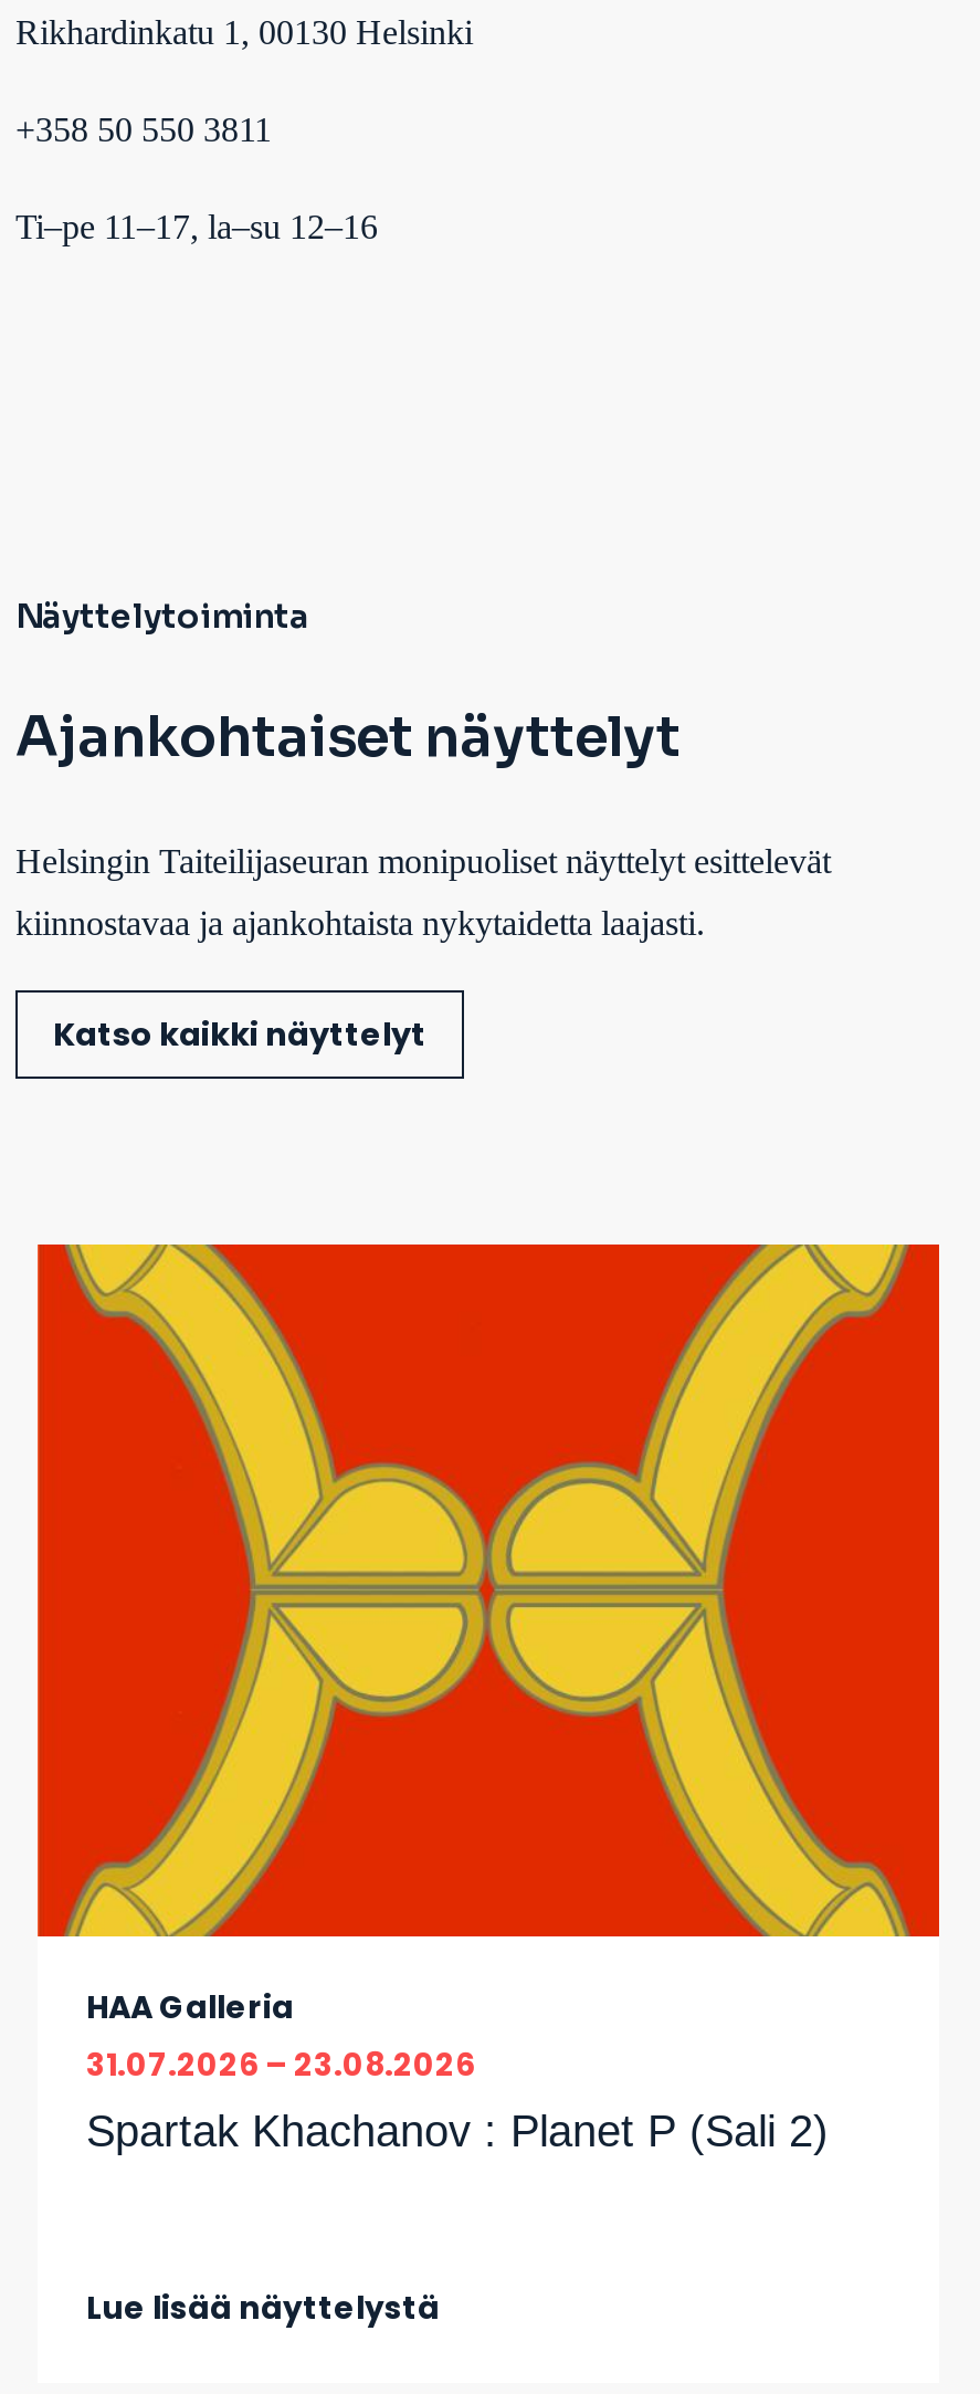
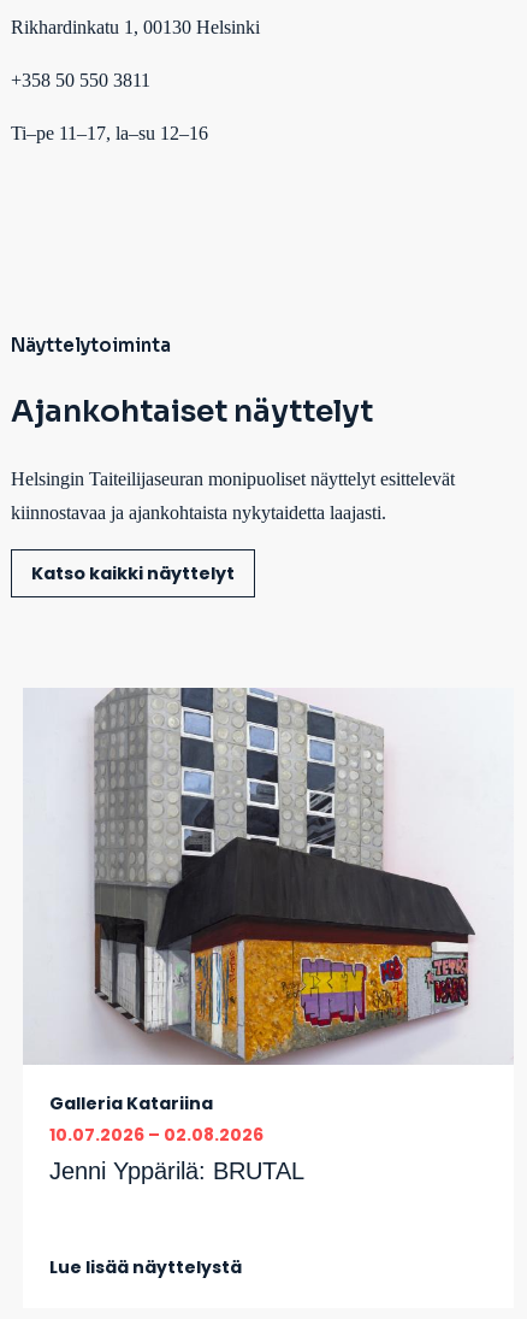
- [image]
- HAA Galleria
- 31.07.2026
- 23.08.2026
- Spartak Khachanov : Planet P (Sali 2)
+ [image]
+ Galleria Katariina
+ 10.07.2026
+ 02.08.2026
+ Jenni Yppärilä: BRUTAL
